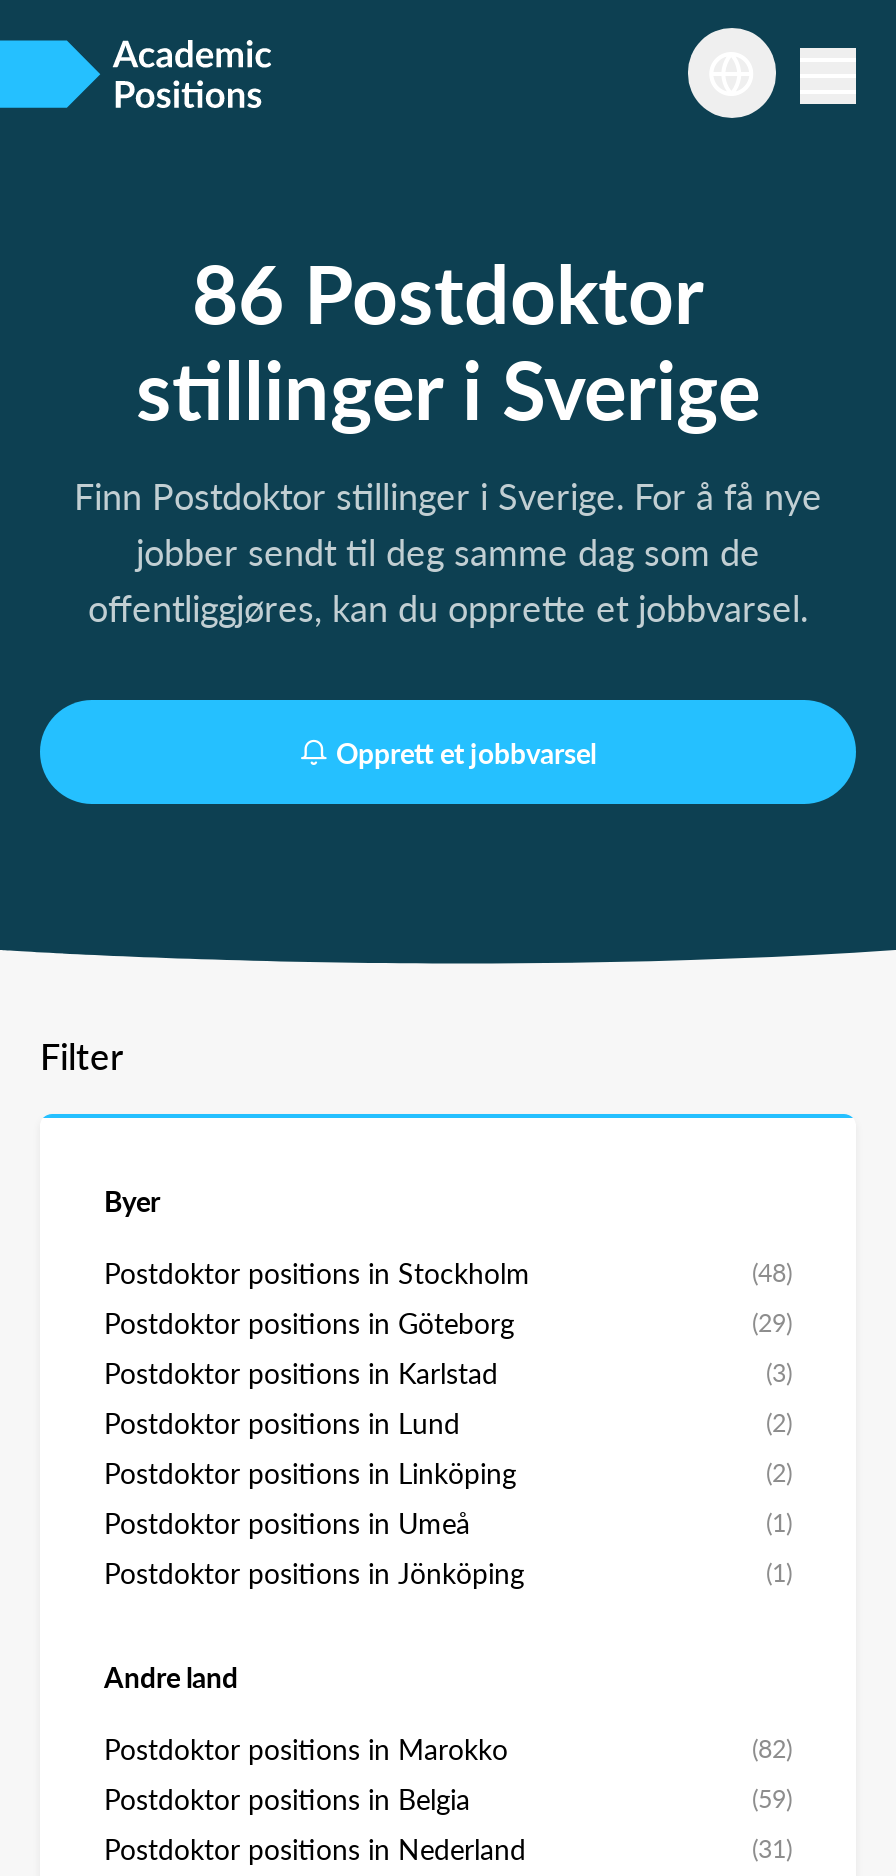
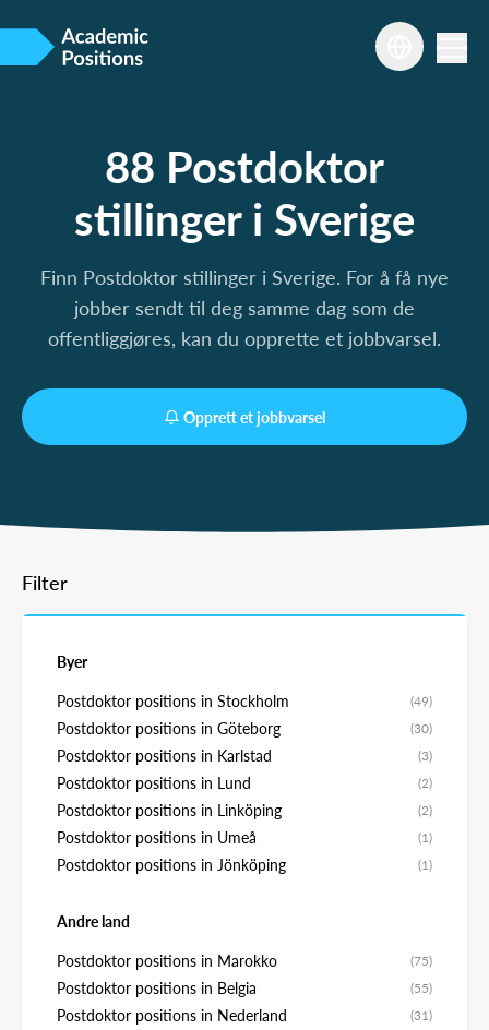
- 86 Postdoktor
+ 88 Postdoktor

- (48)
+ (49)

- (29)
+ (30)

- (82)
+ (75)

- (59)
+ (55)
